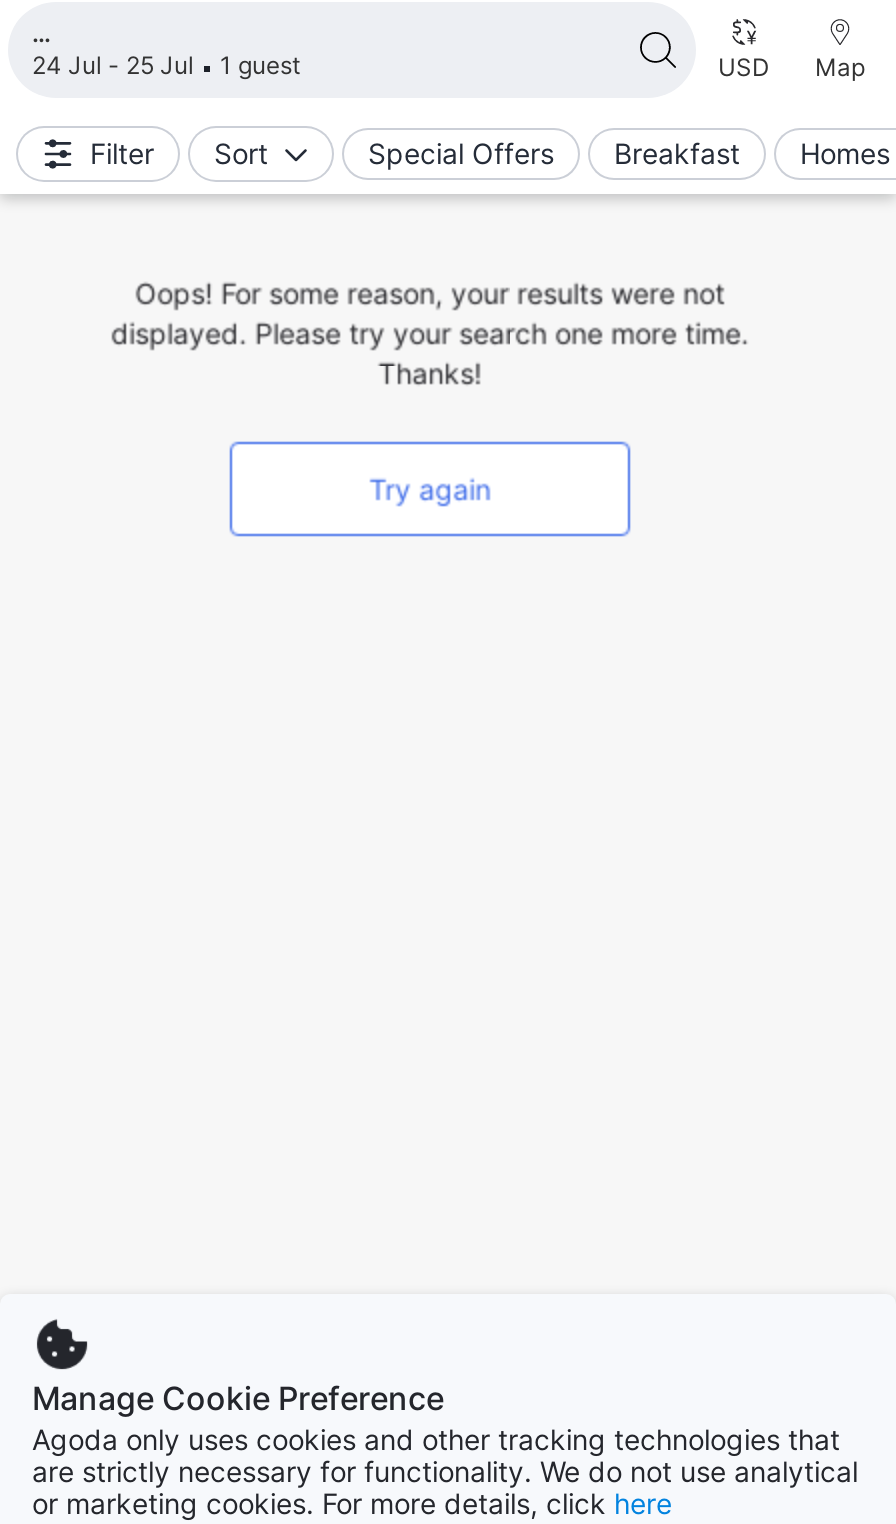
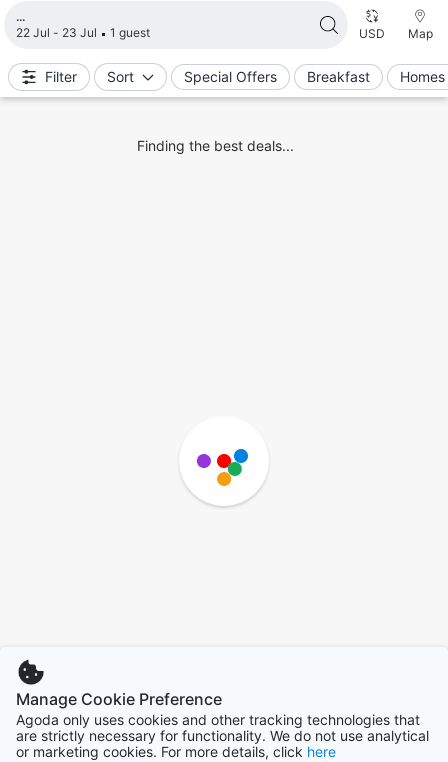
- 24 Jul - 25 Jul 1 guest
+ 22 Jul - 23 Jul 1 guest

+ [image]

- Oops! For some reason, your results were not
- displayed. Please try your search one more time.
- Thanks!
- Try again
+ Finding the best deals...
